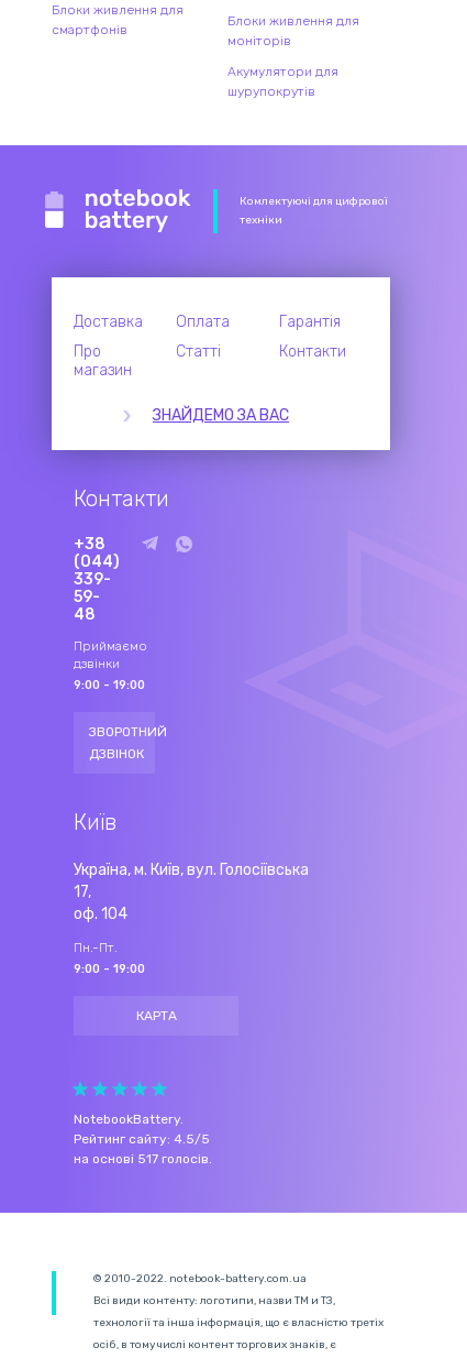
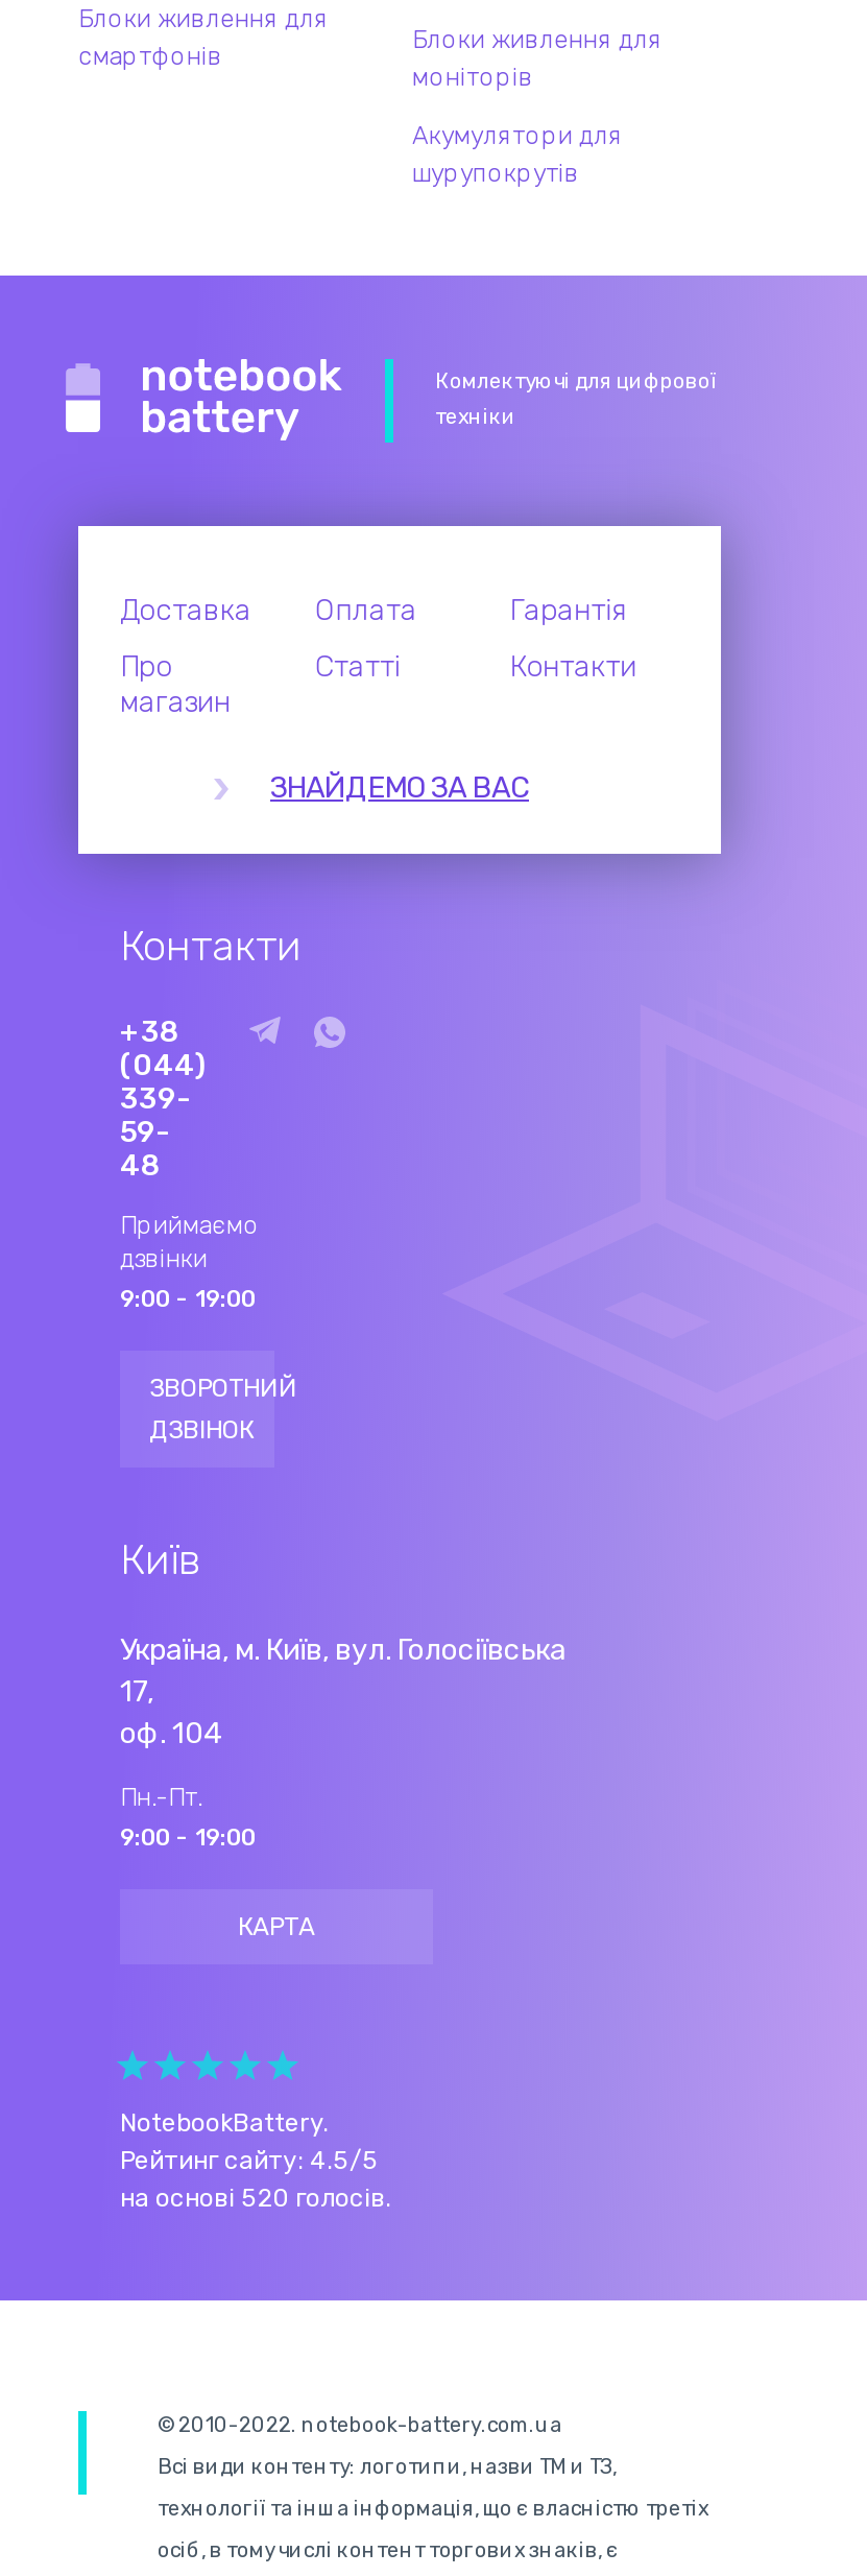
- на основі 517 голосів.
+ на основі 520 голосів.
